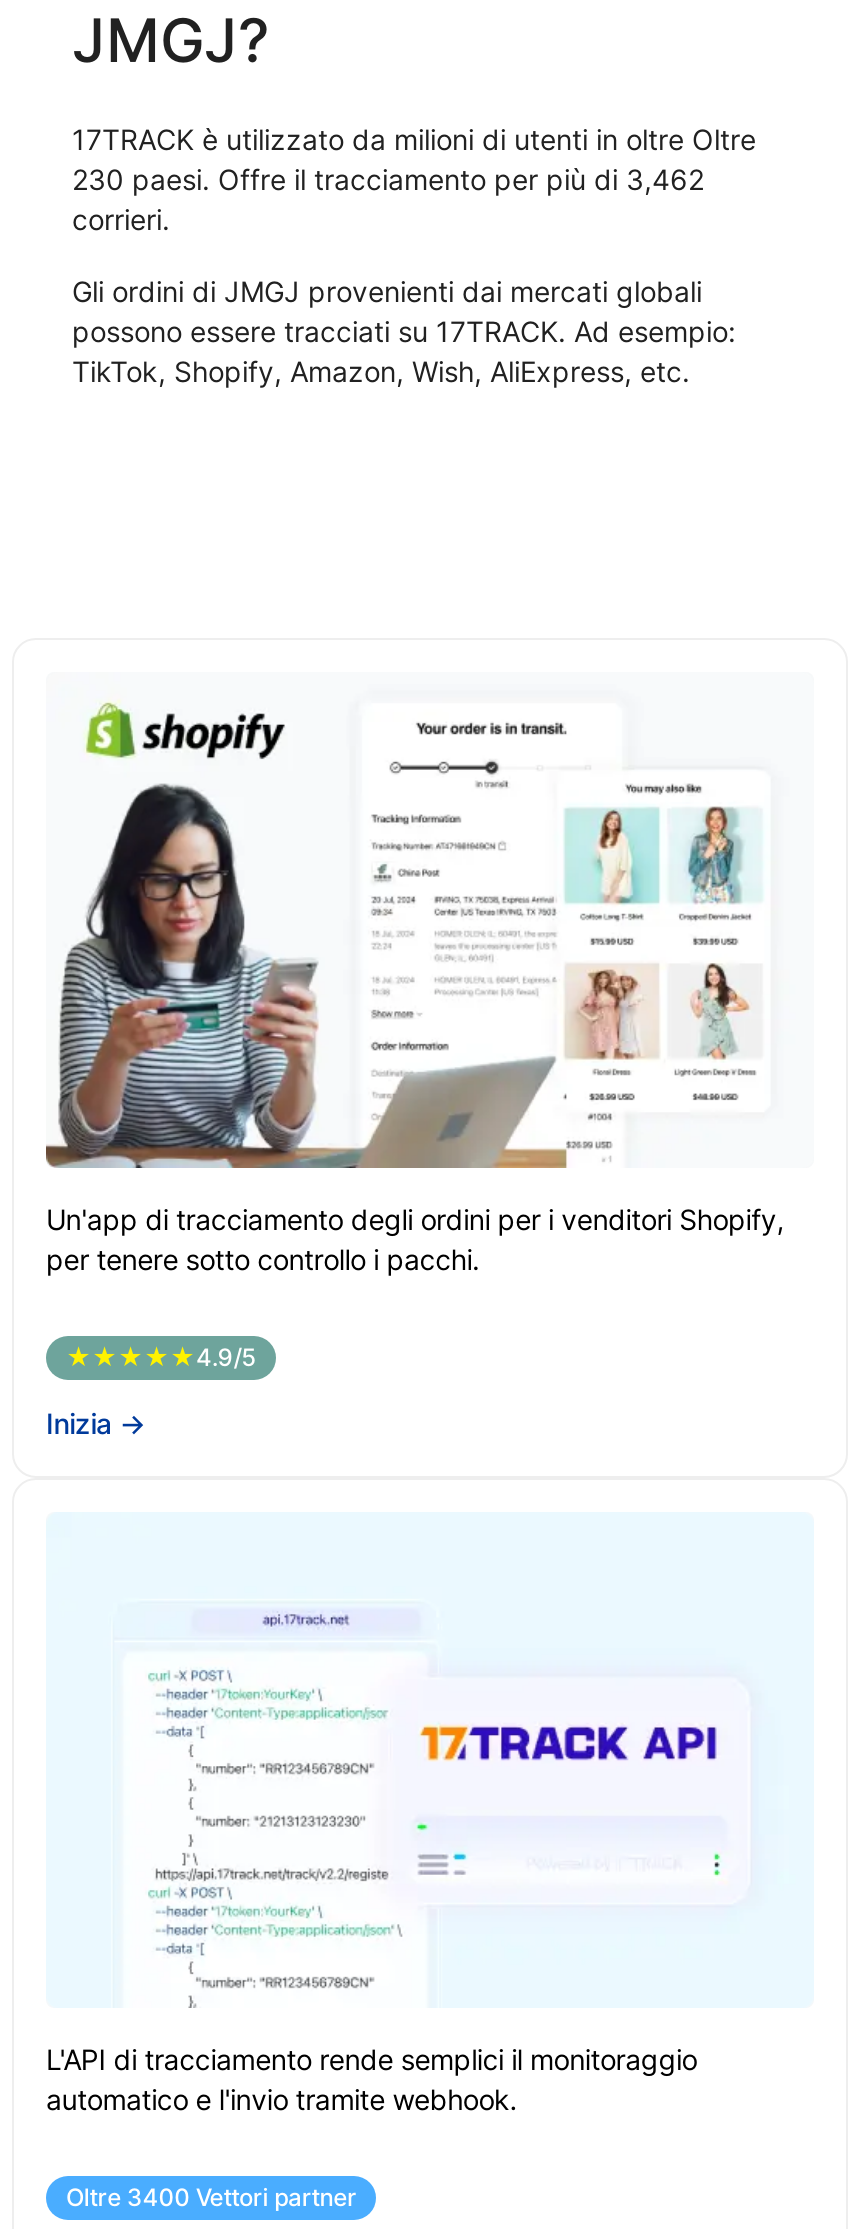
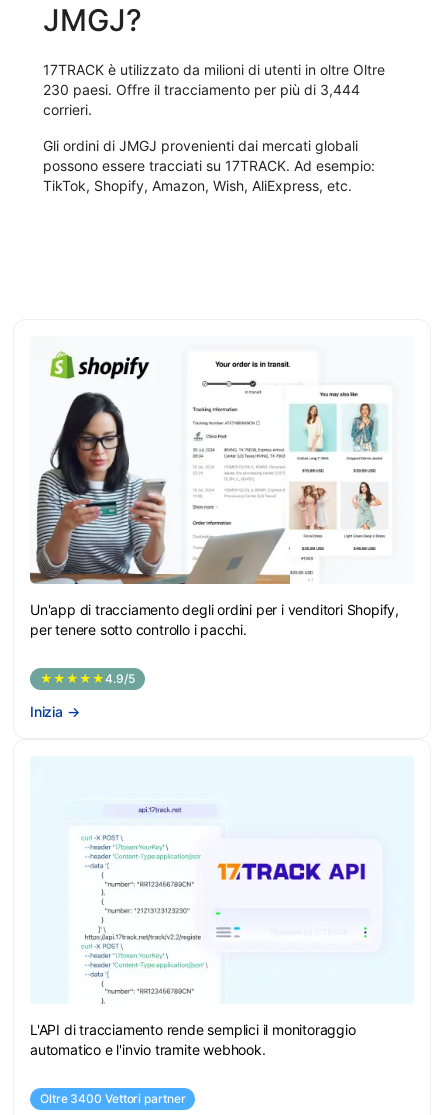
- 230 paesi. Offre il tracciamento per più di 3,462
+ 230 paesi. Offre il tracciamento per più di 3,444
